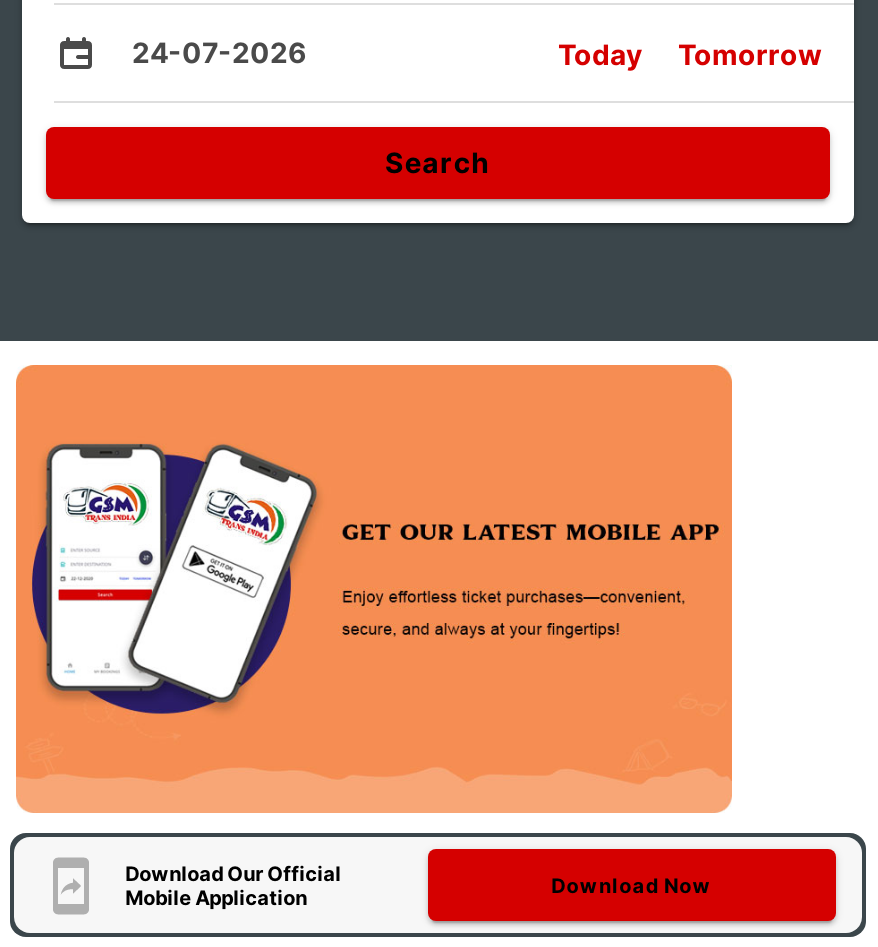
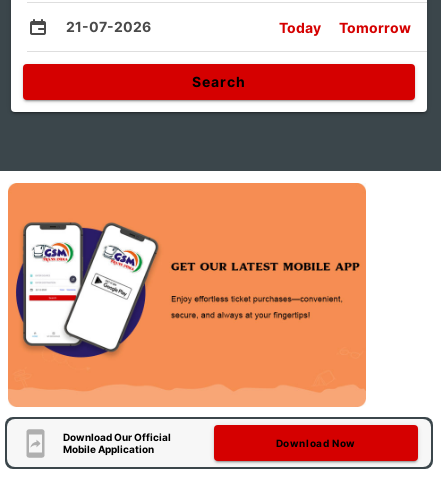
- 24-07-2026
+ 21-07-2026
